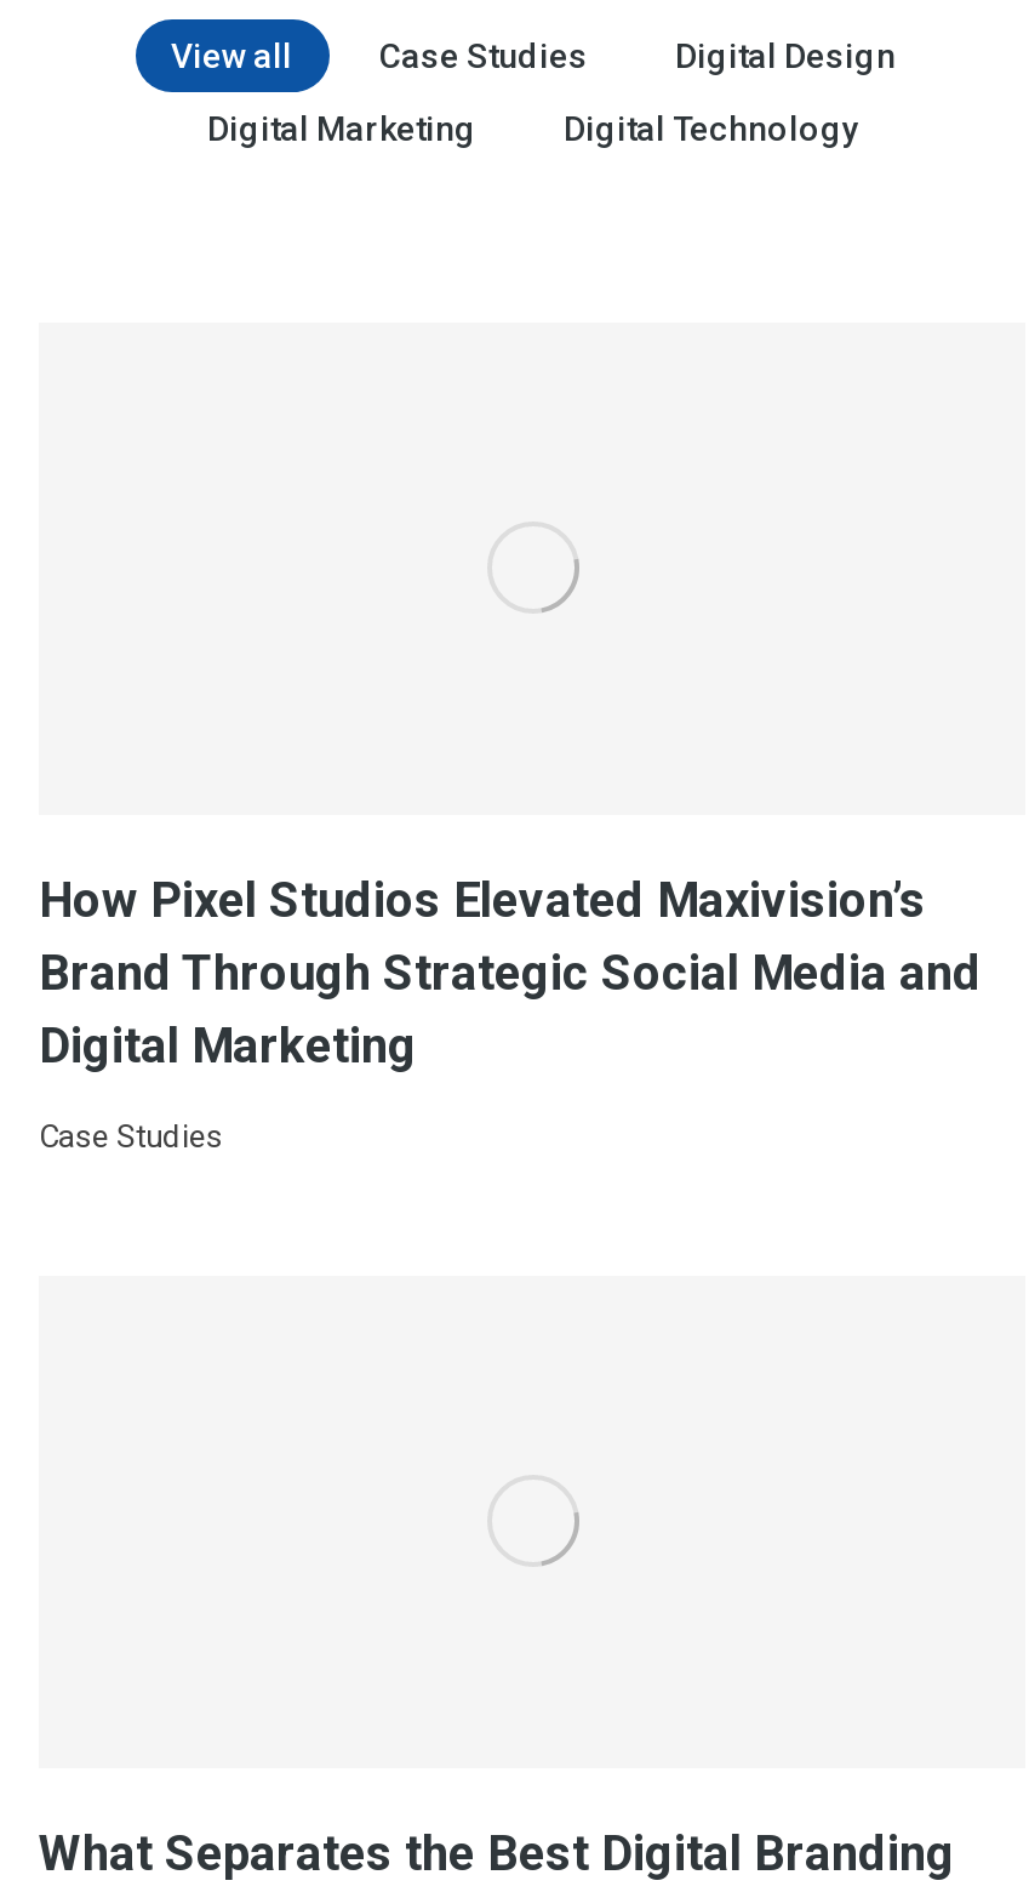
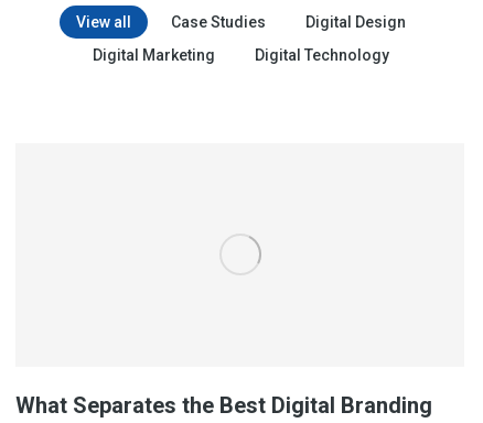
- How Pixel Studios Elevated Maxivision’s
- Brand Through Strategic Social Media and
- Digital Marketing
- Case Studies
